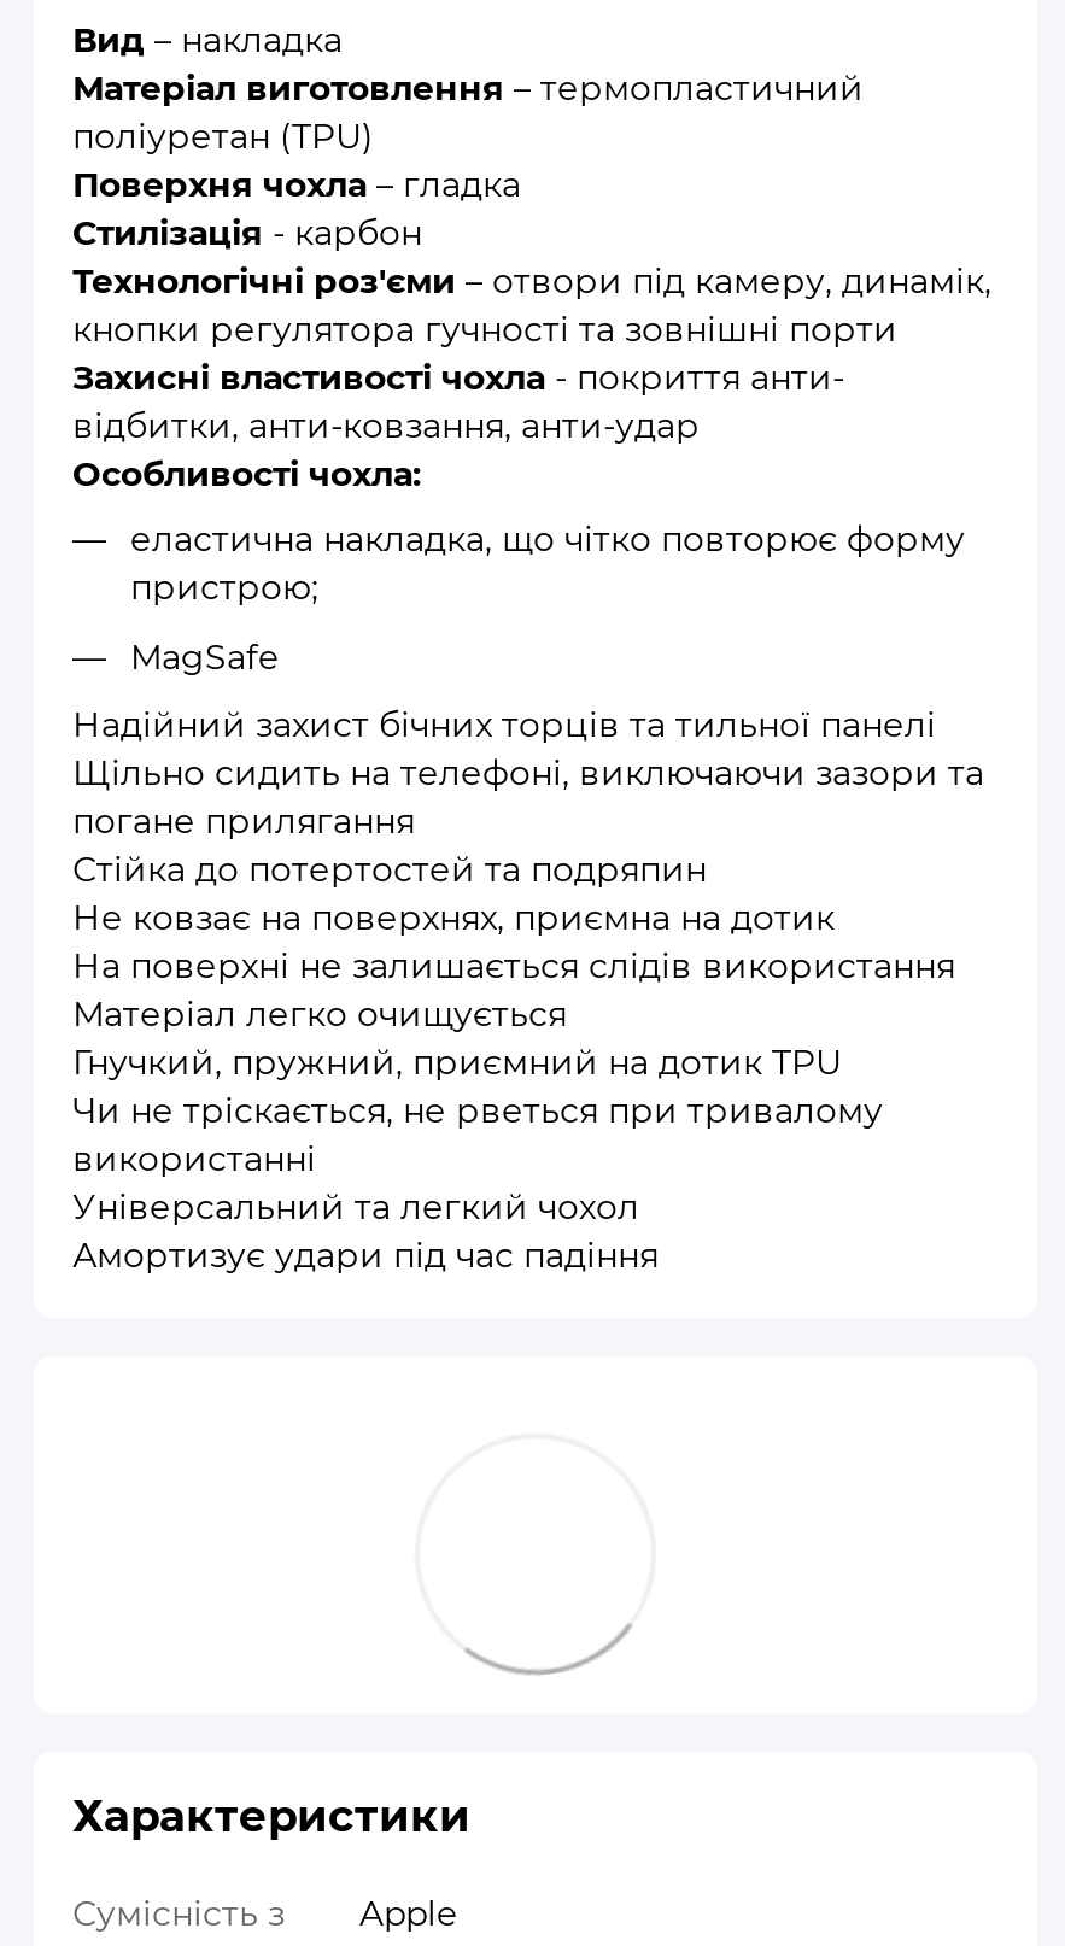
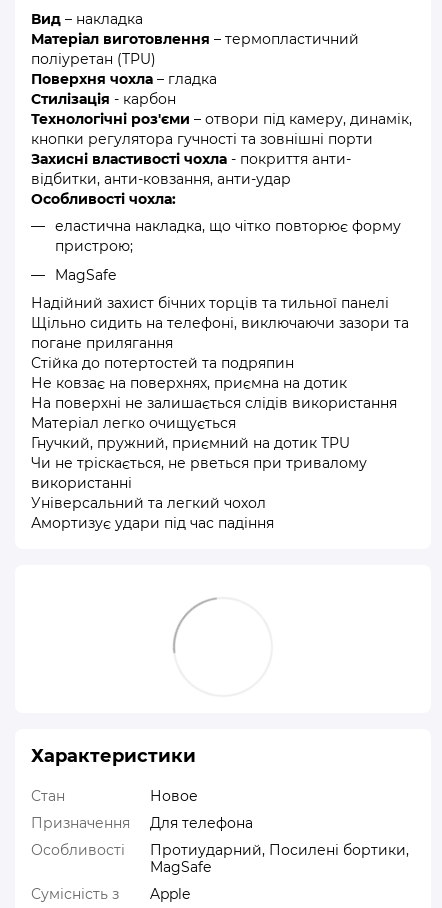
+ Стан
+ Новое
+ Призначення
+ Для телефона
+ Особливості
+ Протиударний, Посилені бортики,
+ MagSafe
